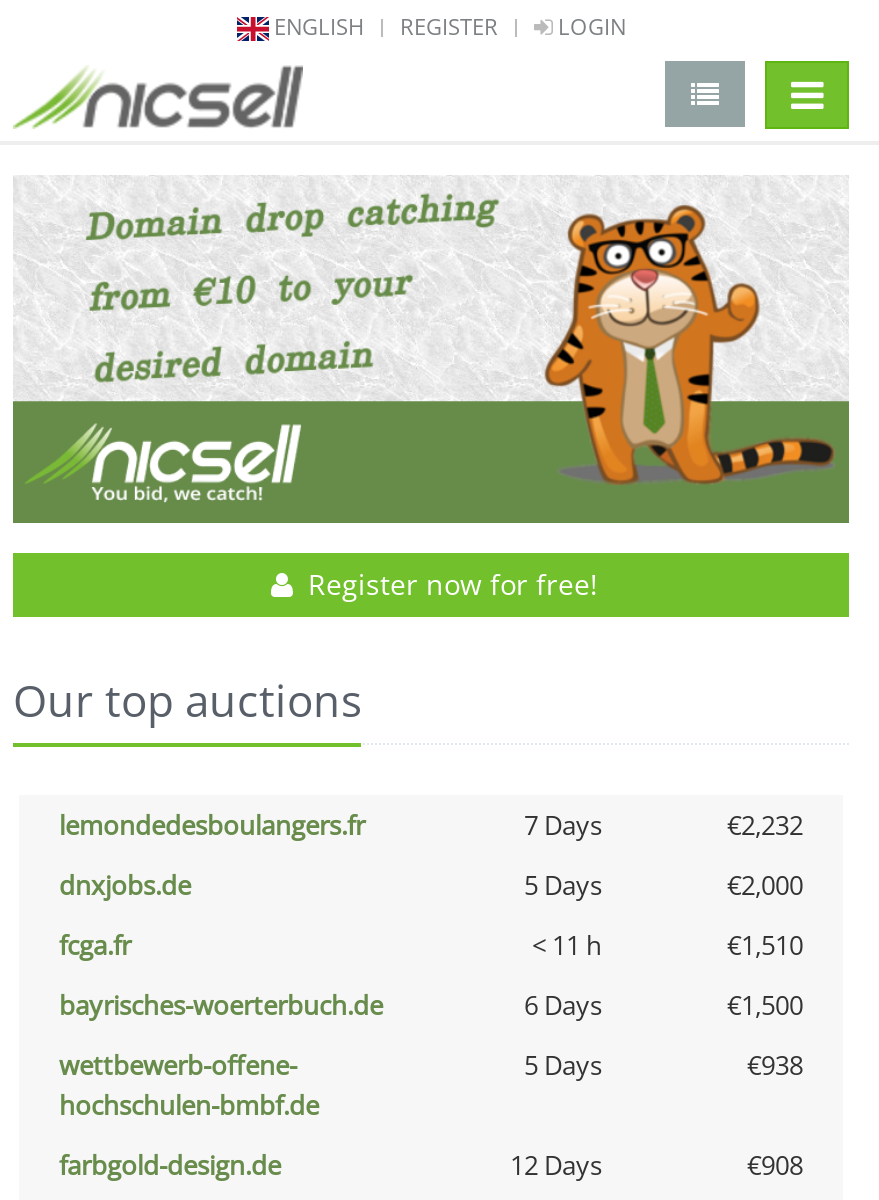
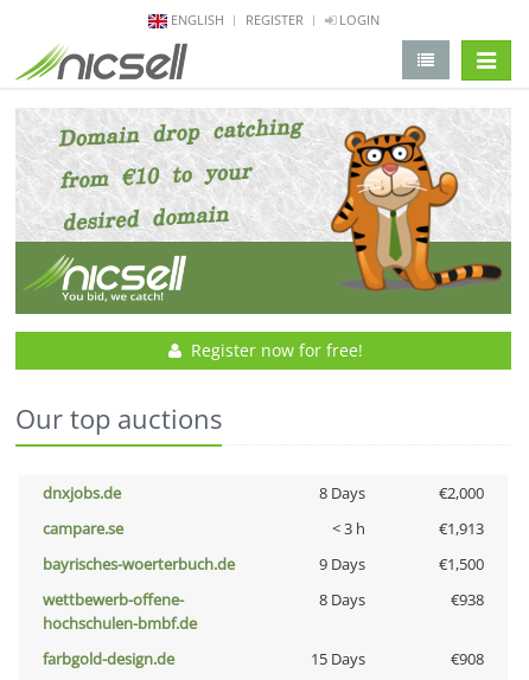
- lemondedesboulangers.fr
- 7 Days
- €2,232

- 5 Days
+ 8 Days

- fcga.fr
- < 11 h
- €1,510
+ campare.se
+ < 3 h
+ €1,913

- 6 Days
+ 9 Days

- 5 Days
+ 8 Days

- 12 Days
+ 15 Days
